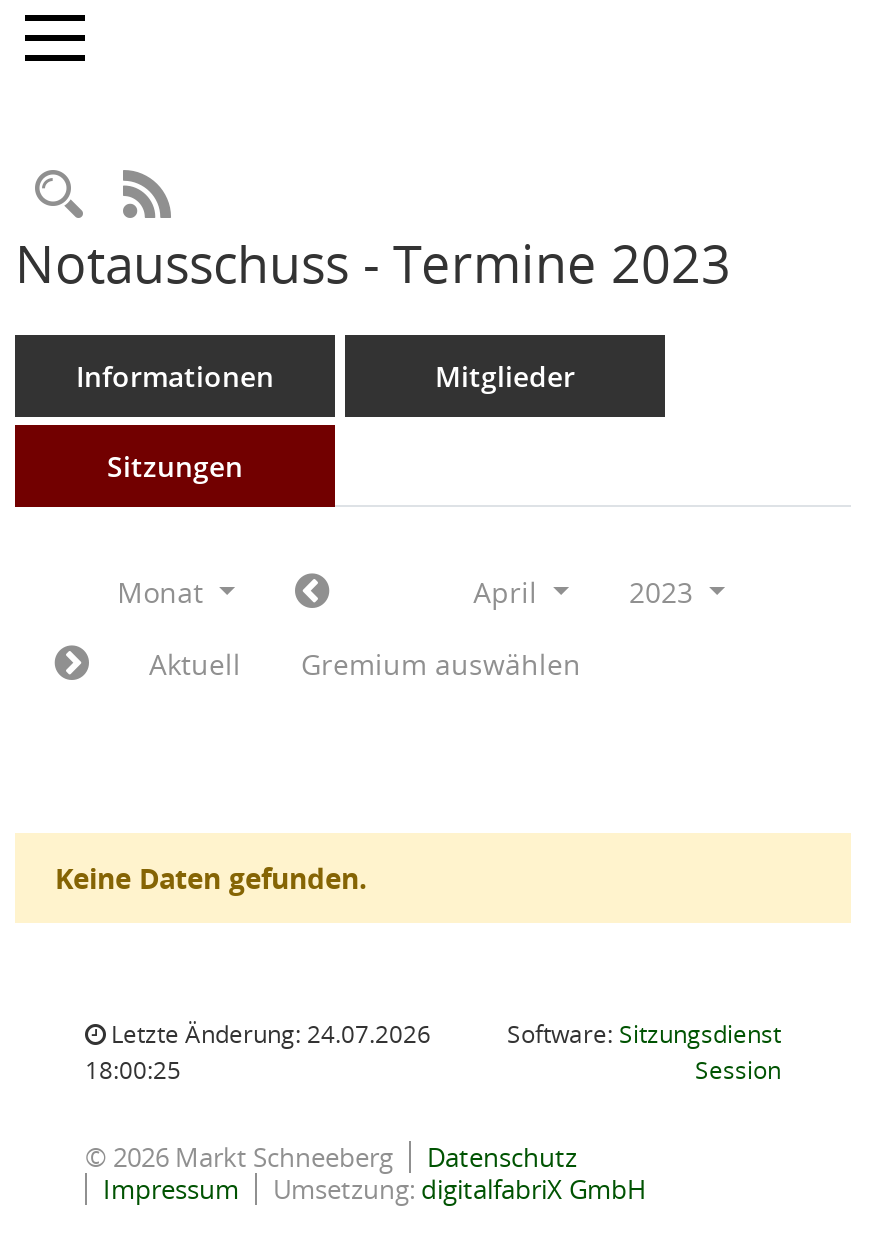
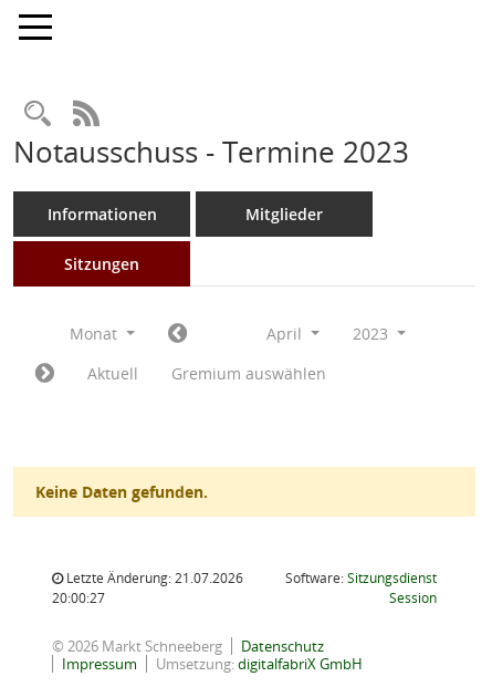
- Letzte Änderung: 24.07.2026
+ Letzte Änderung: 21.07.2026

- 18:00:25
+ 20:00:27
